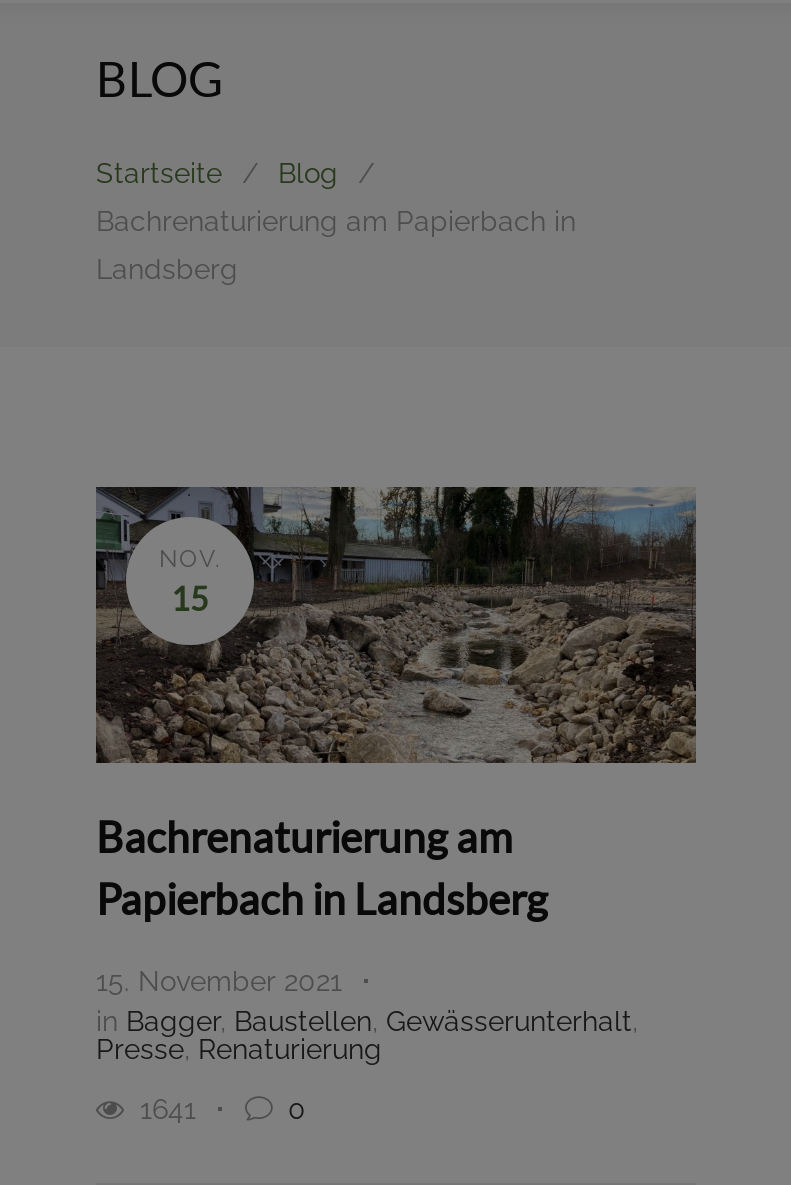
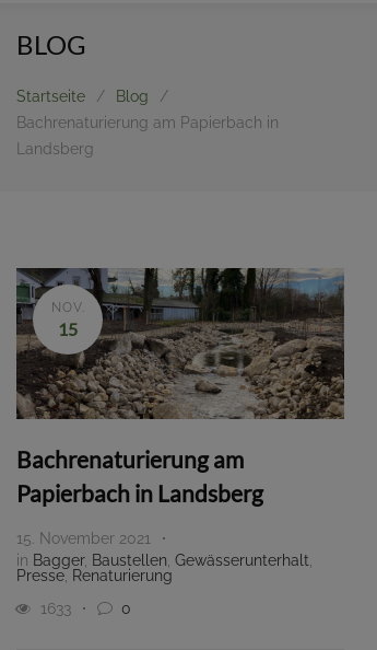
- 1641
+ 1633
